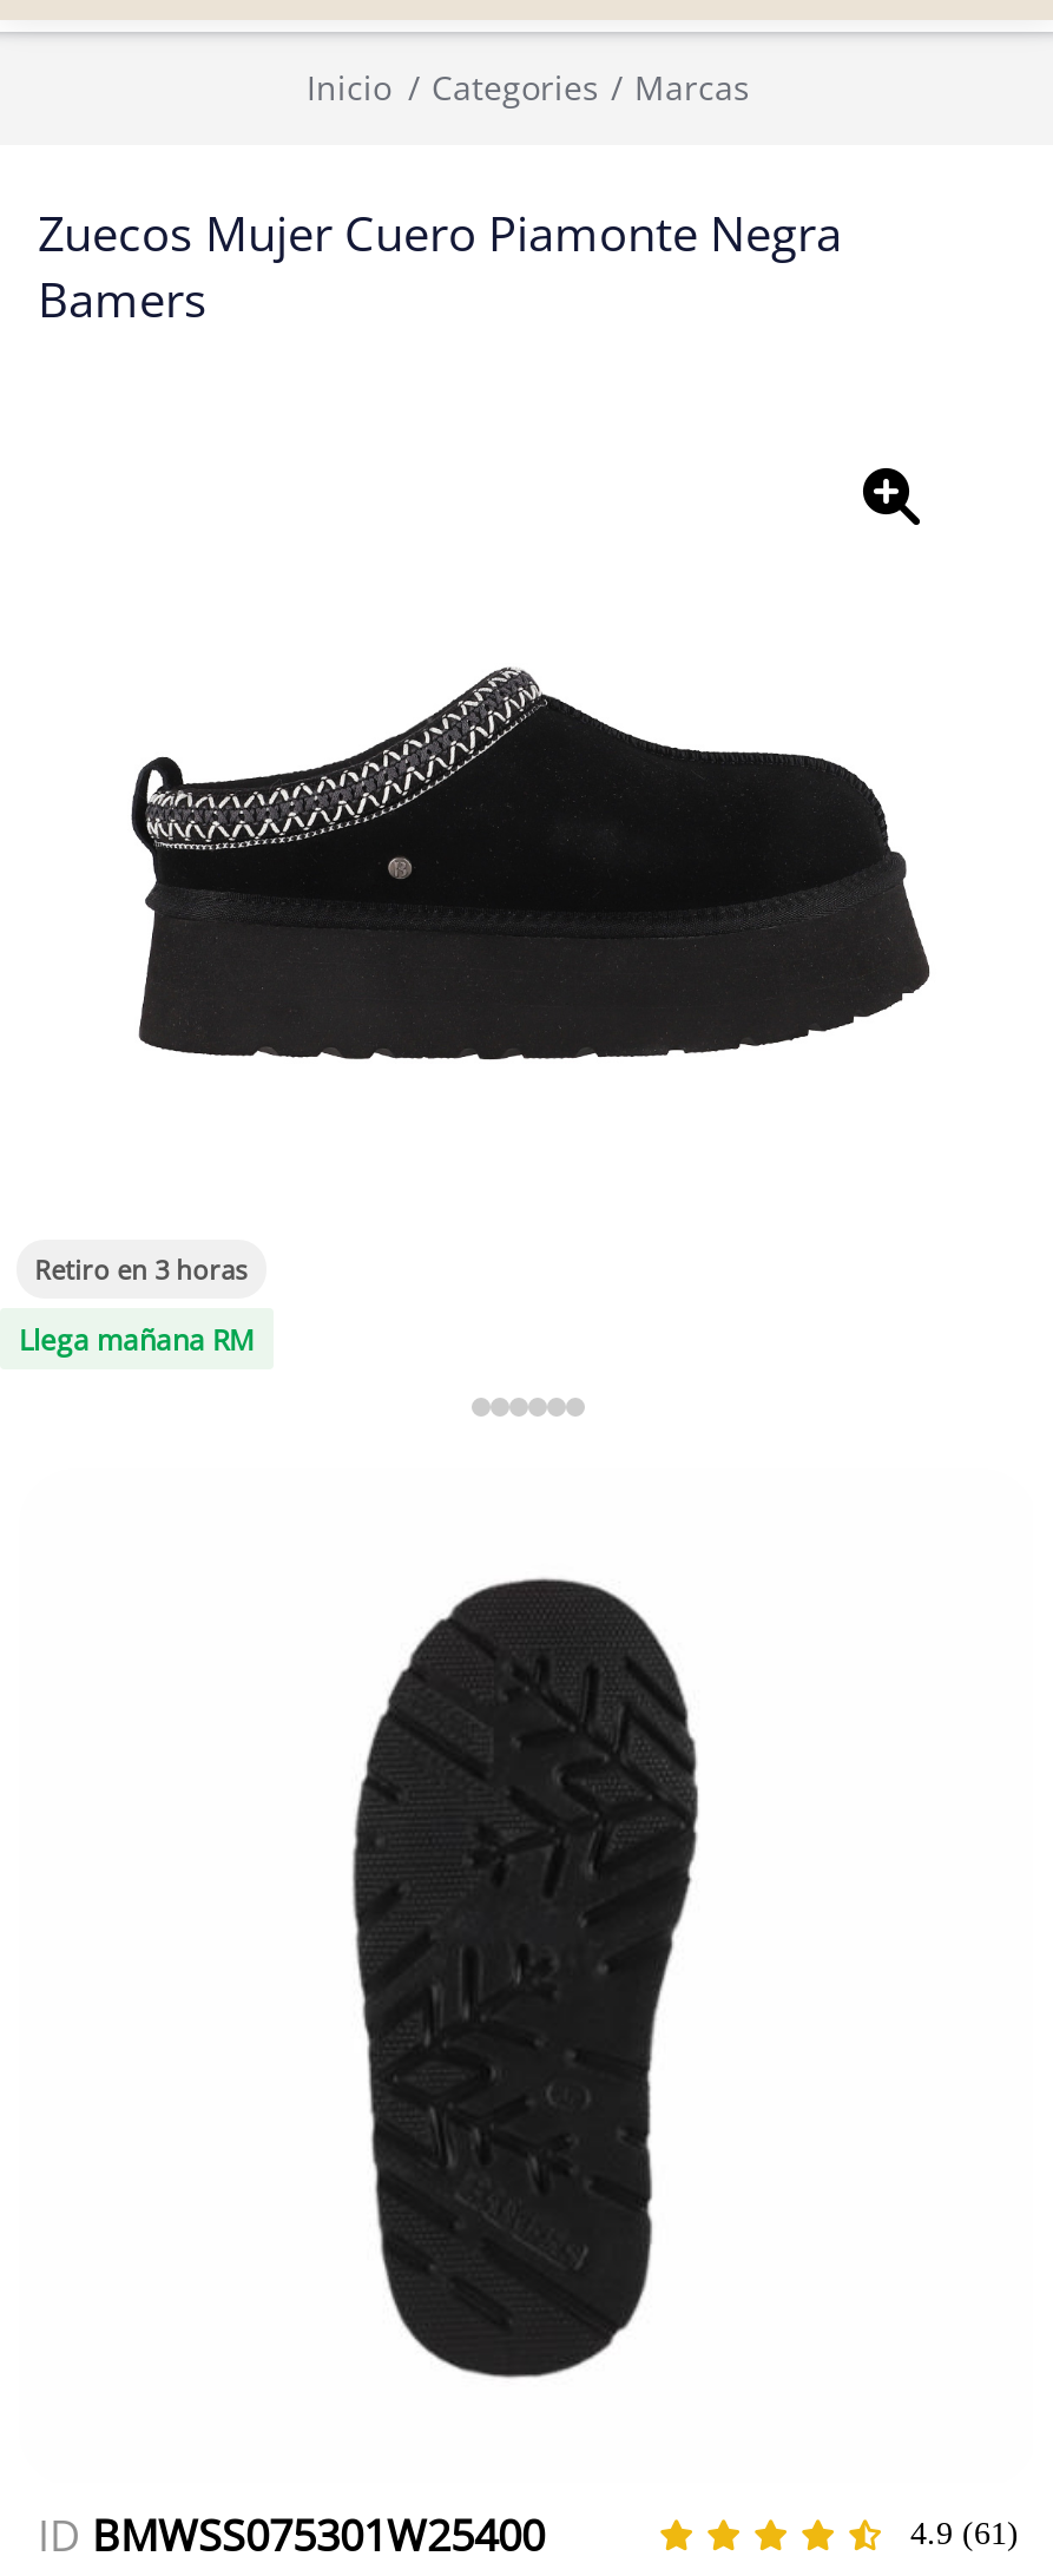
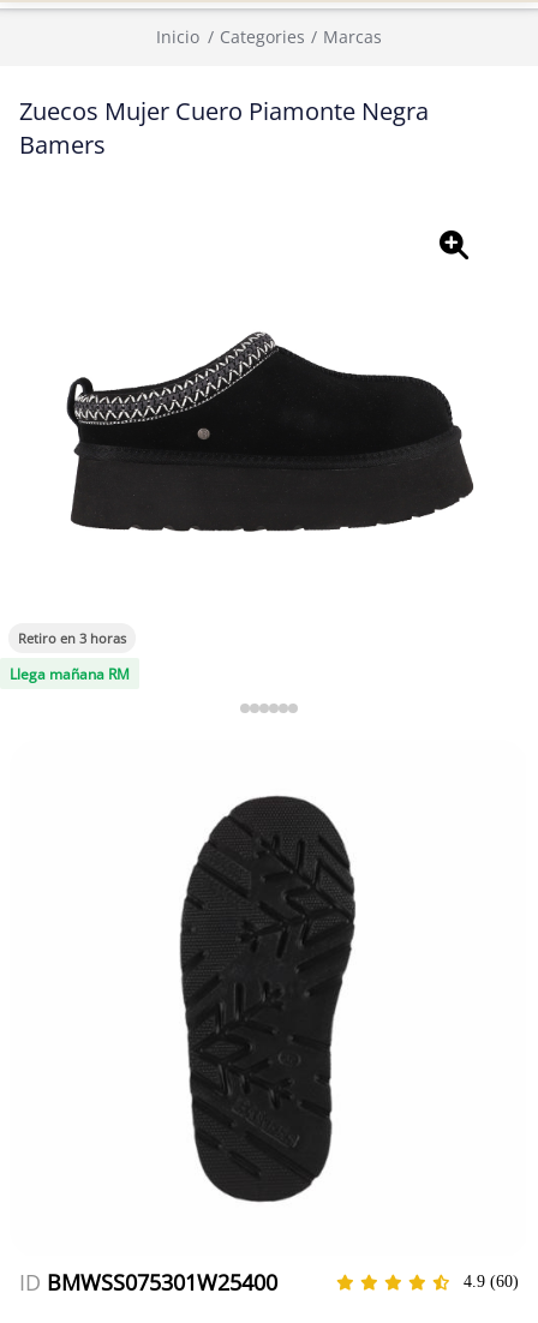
- 4.9 (61)
+ 4.9 (60)
